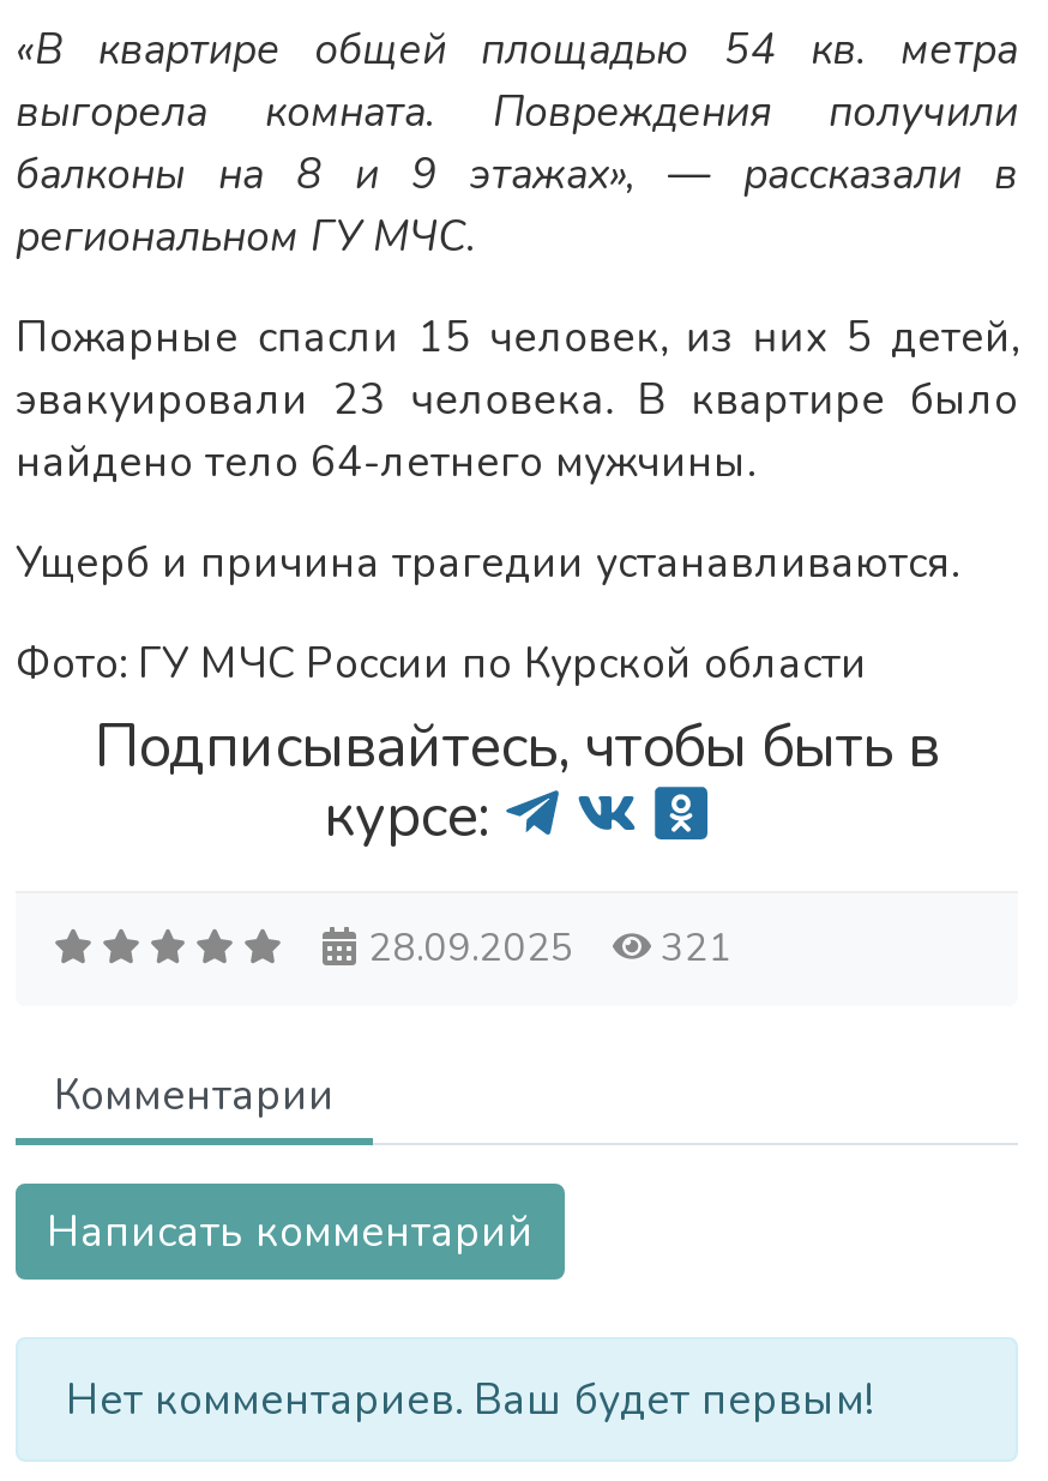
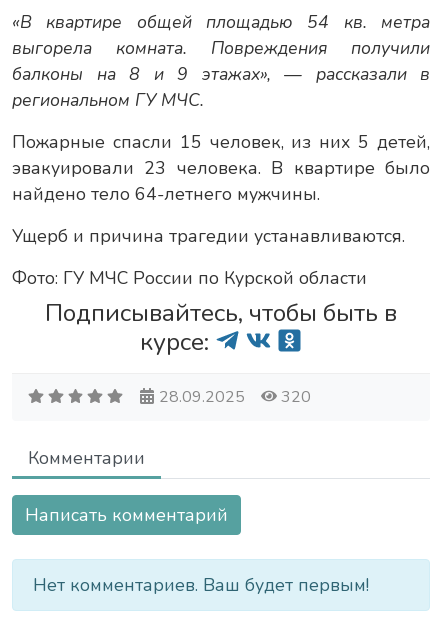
- 28.09.2025 321
+ 28.09.2025 320
